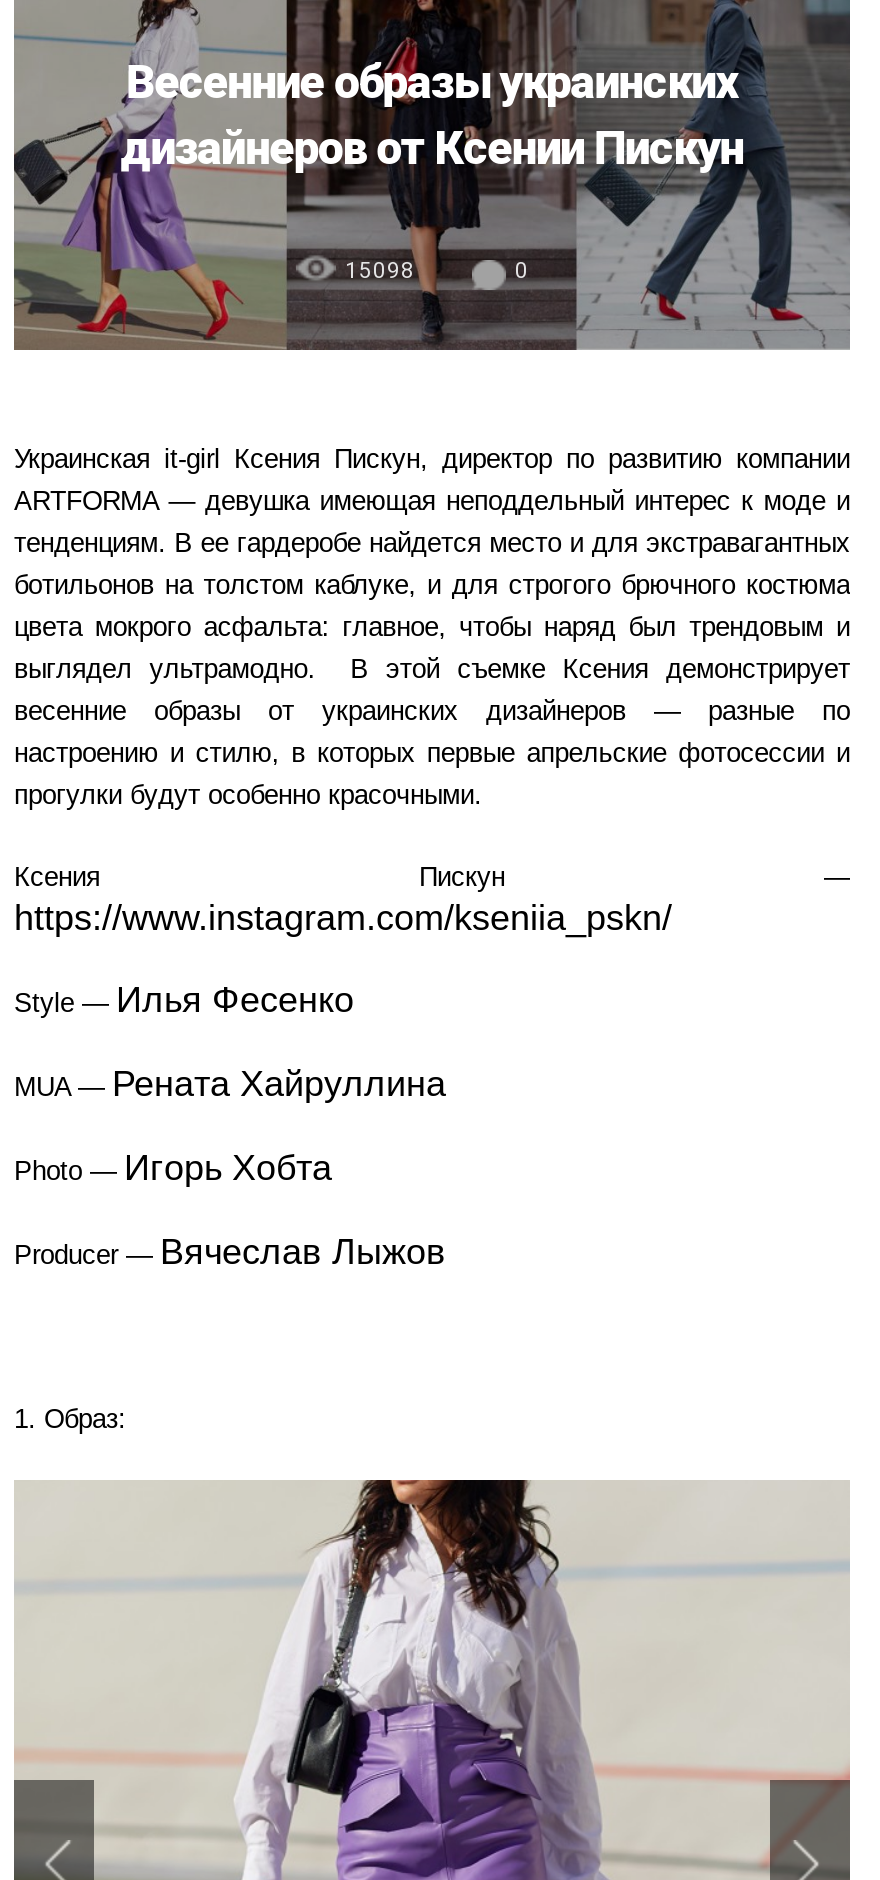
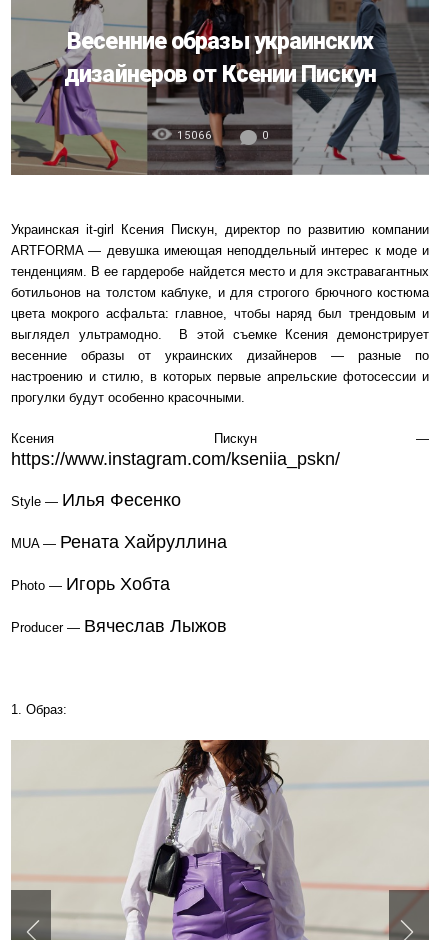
- 15098
+ 15066
